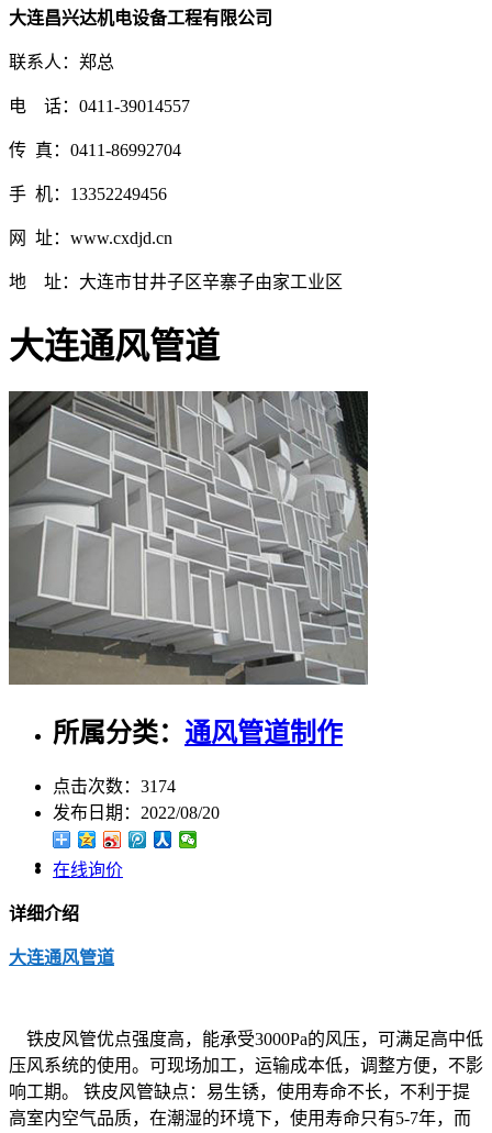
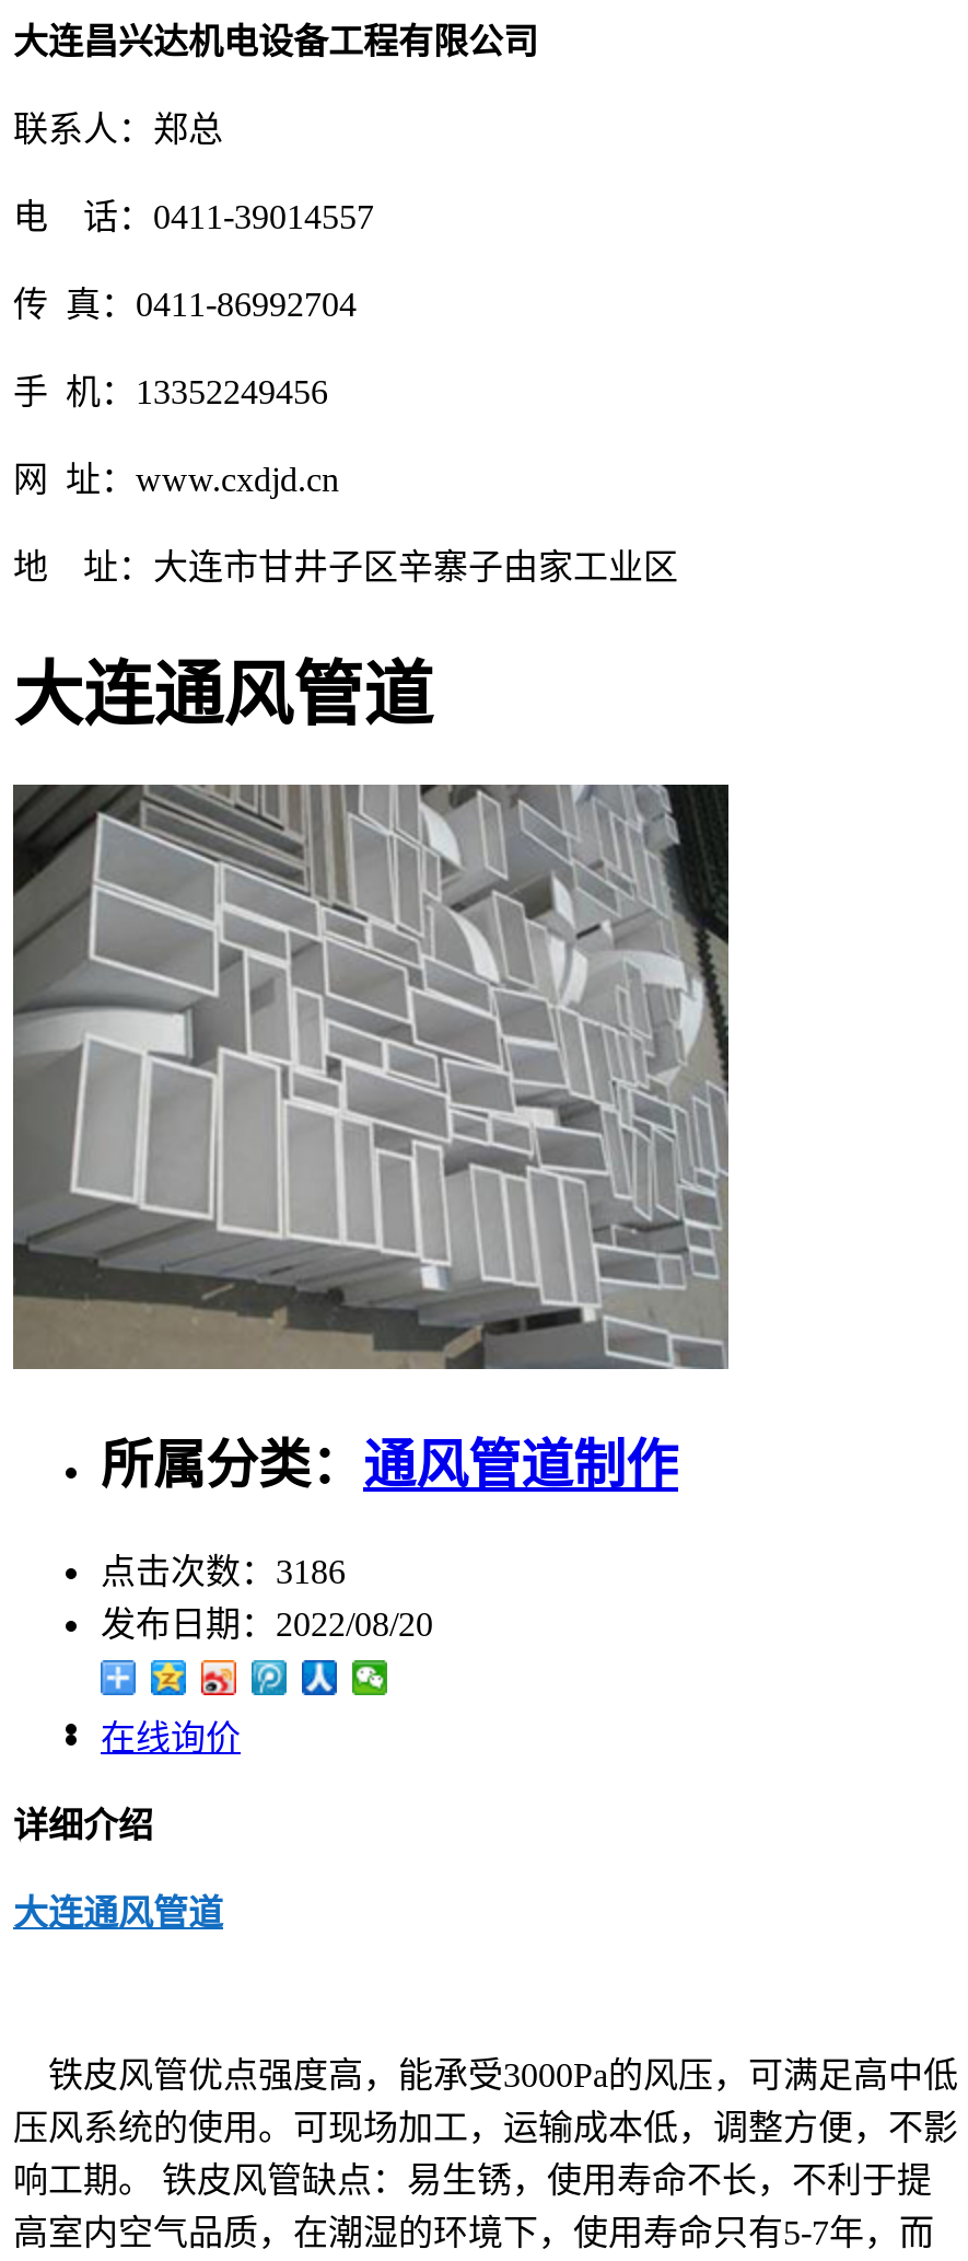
- 点击次数：3174
+ 点击次数：3186
